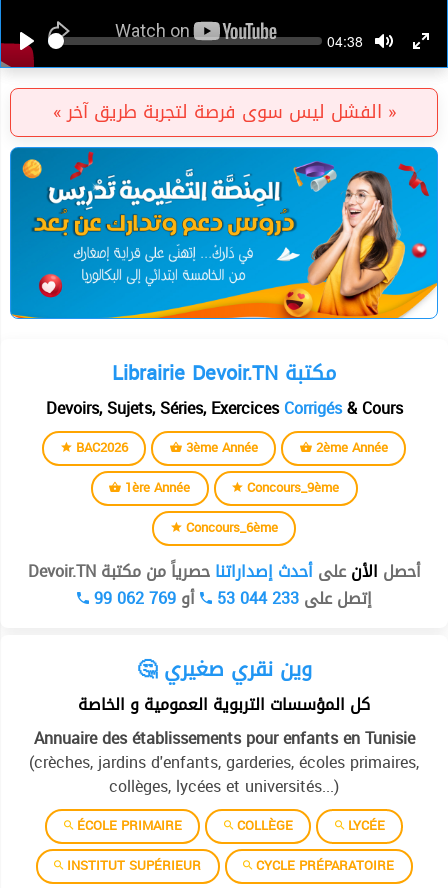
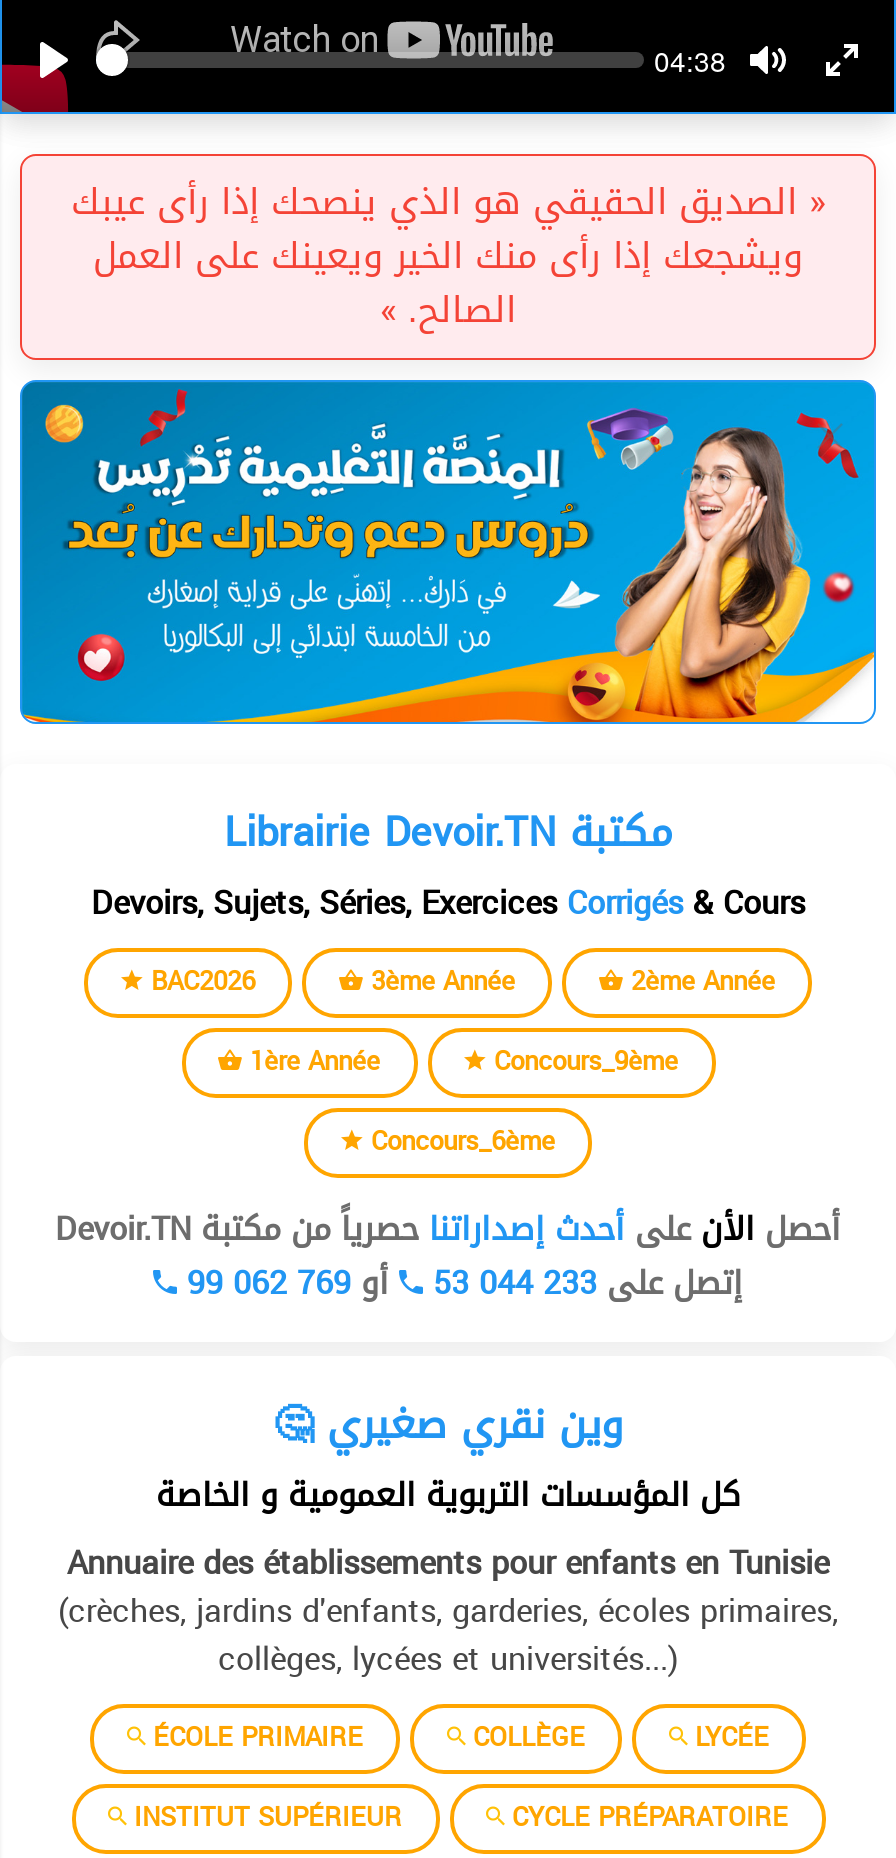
- « الفشل ليس سوى فرصة لتجربة طريق آخر »
+ « الصديق الحقيقي هو الذي ينصحك إذا رأى عيبك
+ ويشجعك إذا رأى منك الخير ويعينك على العمل
+ الصالح. »
